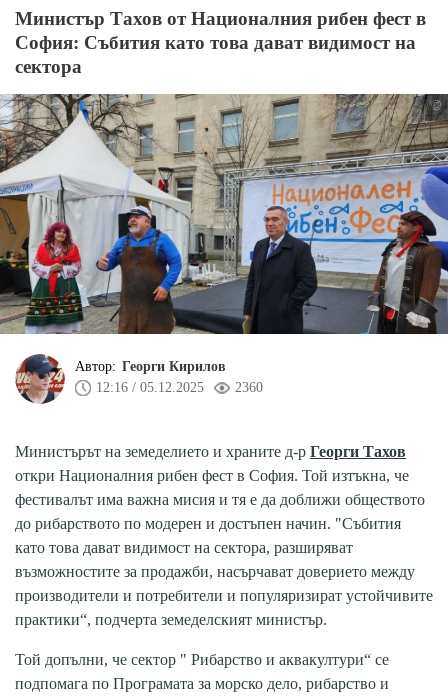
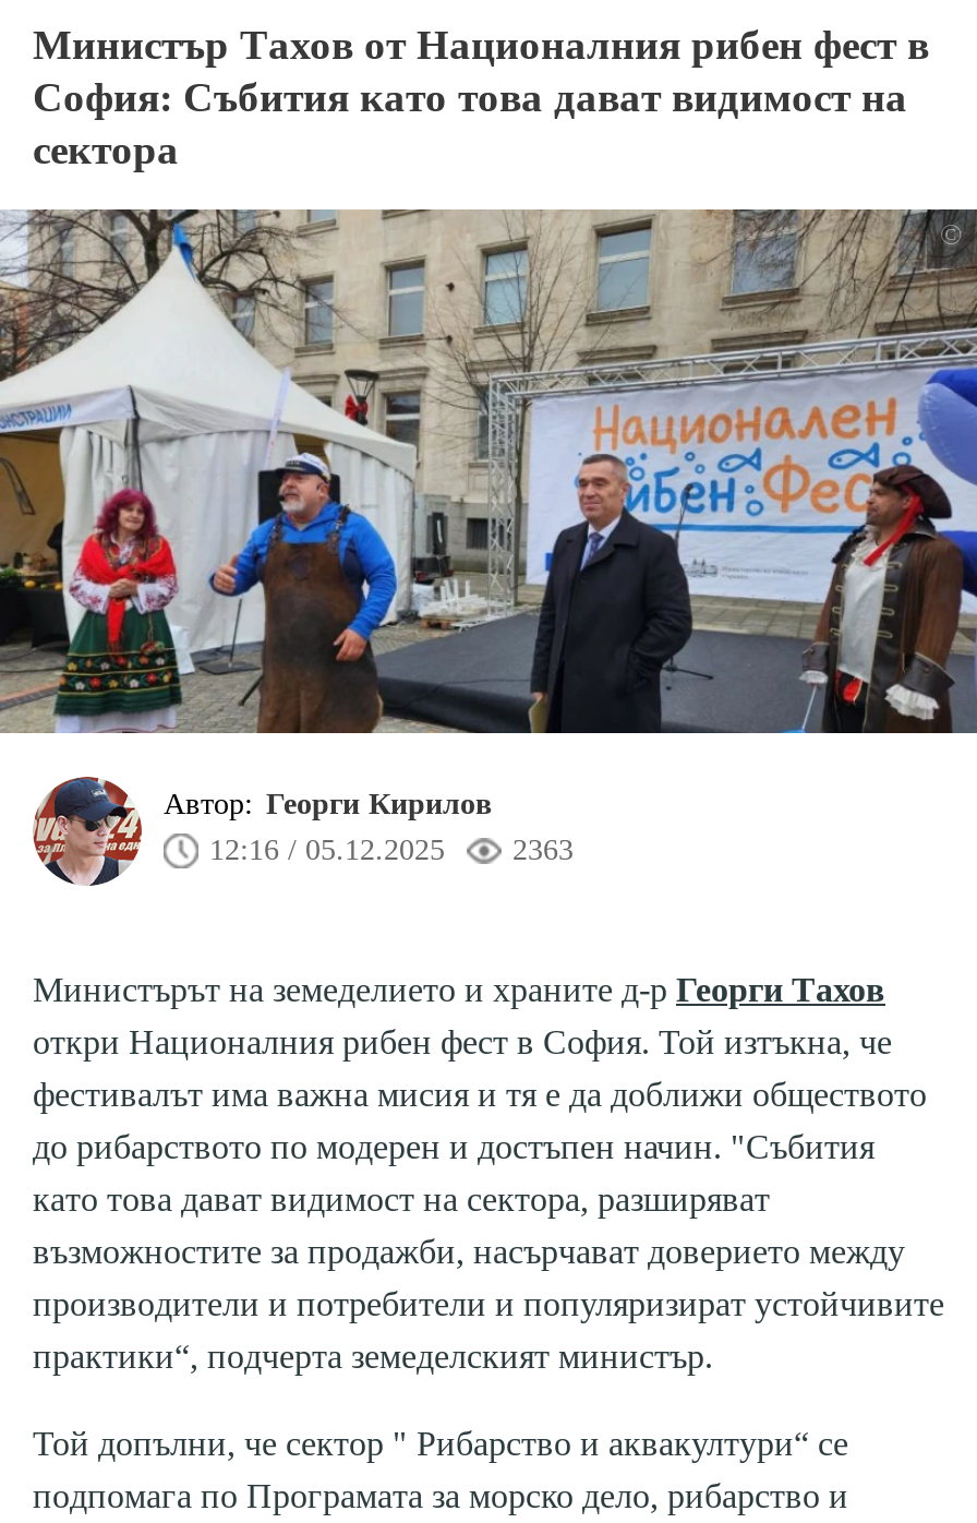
- 2360
+ 2363
